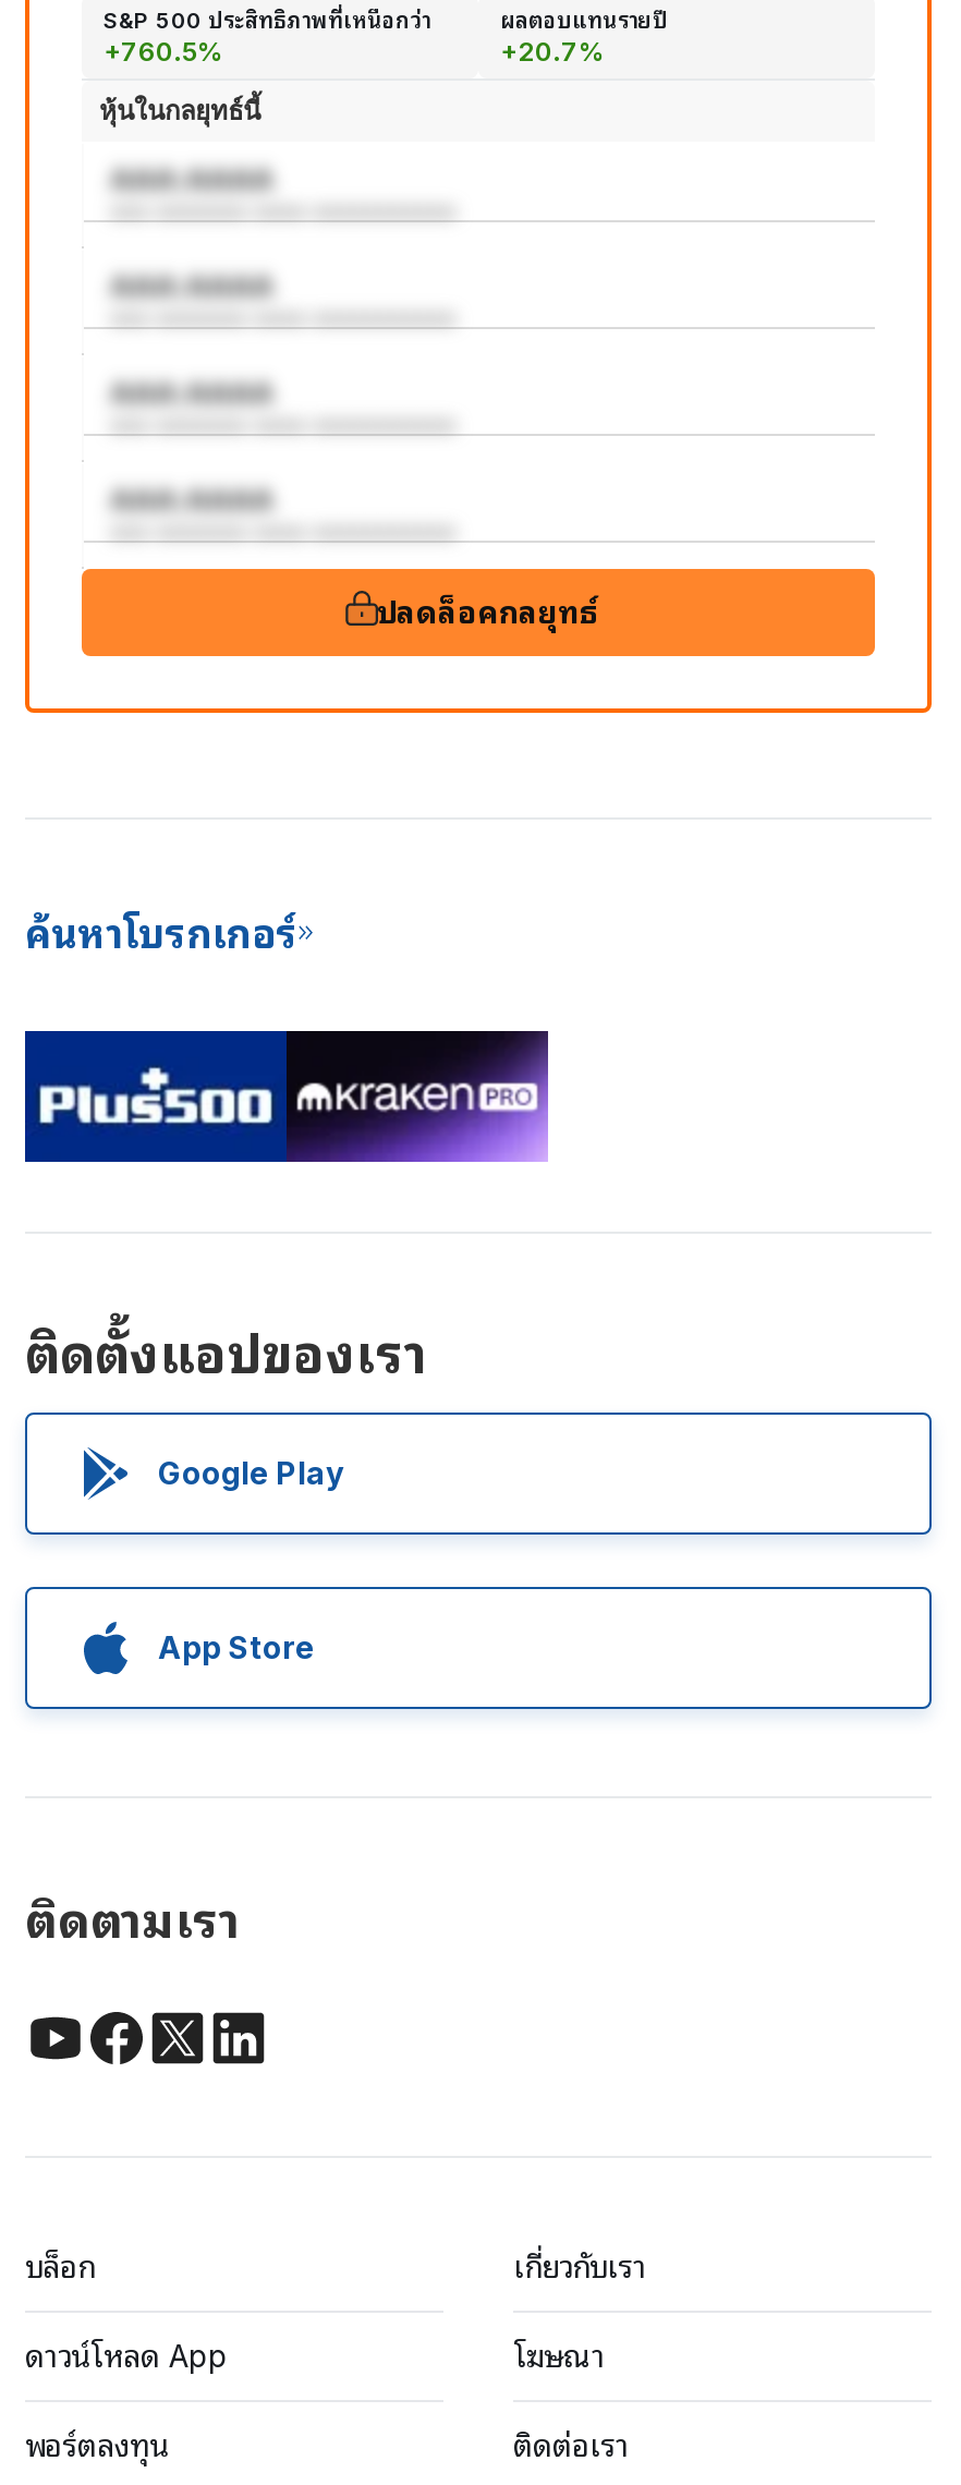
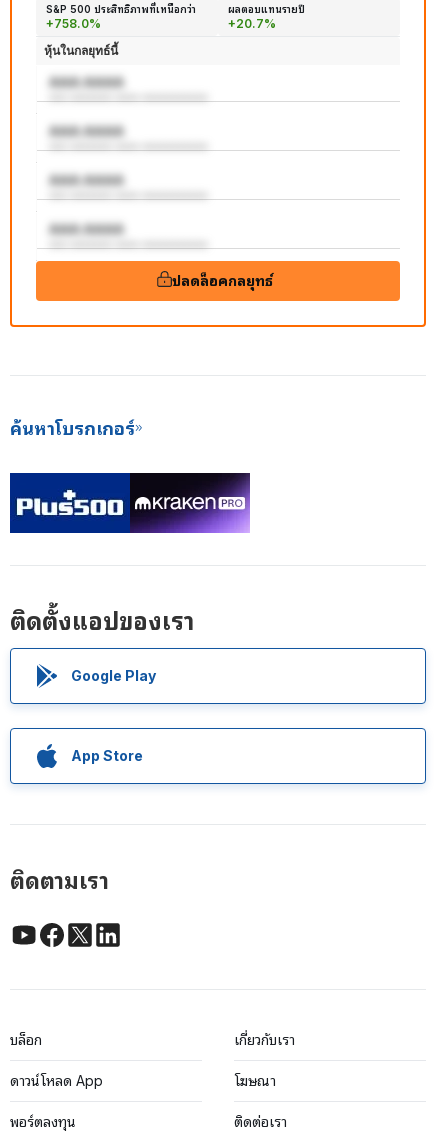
- +760.5%
+ +758.0%
